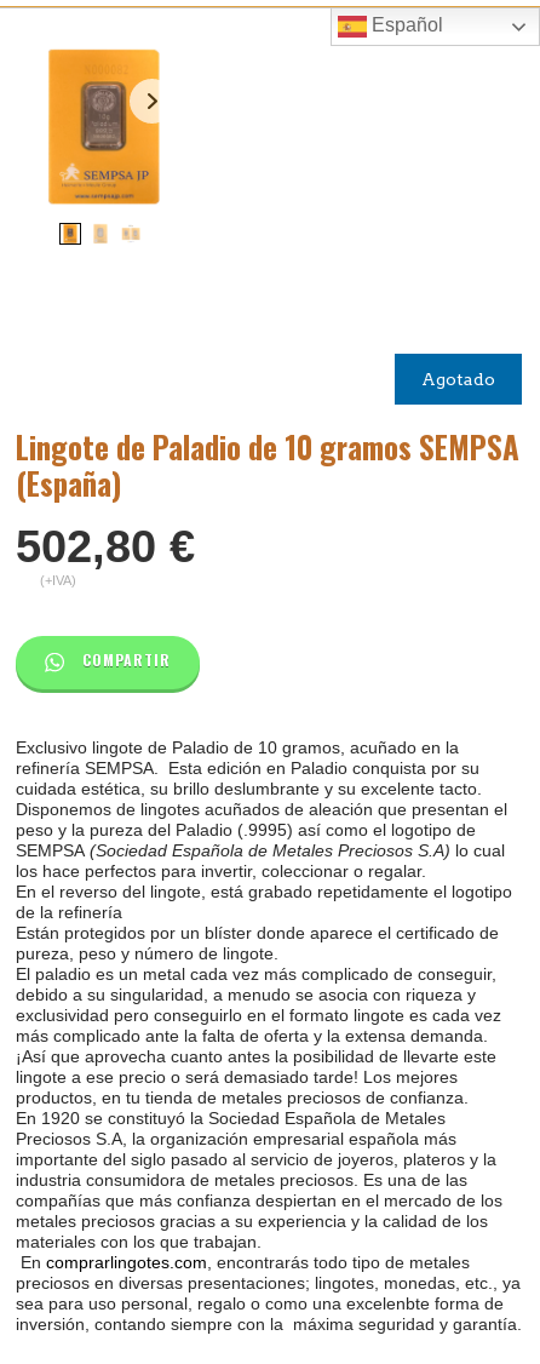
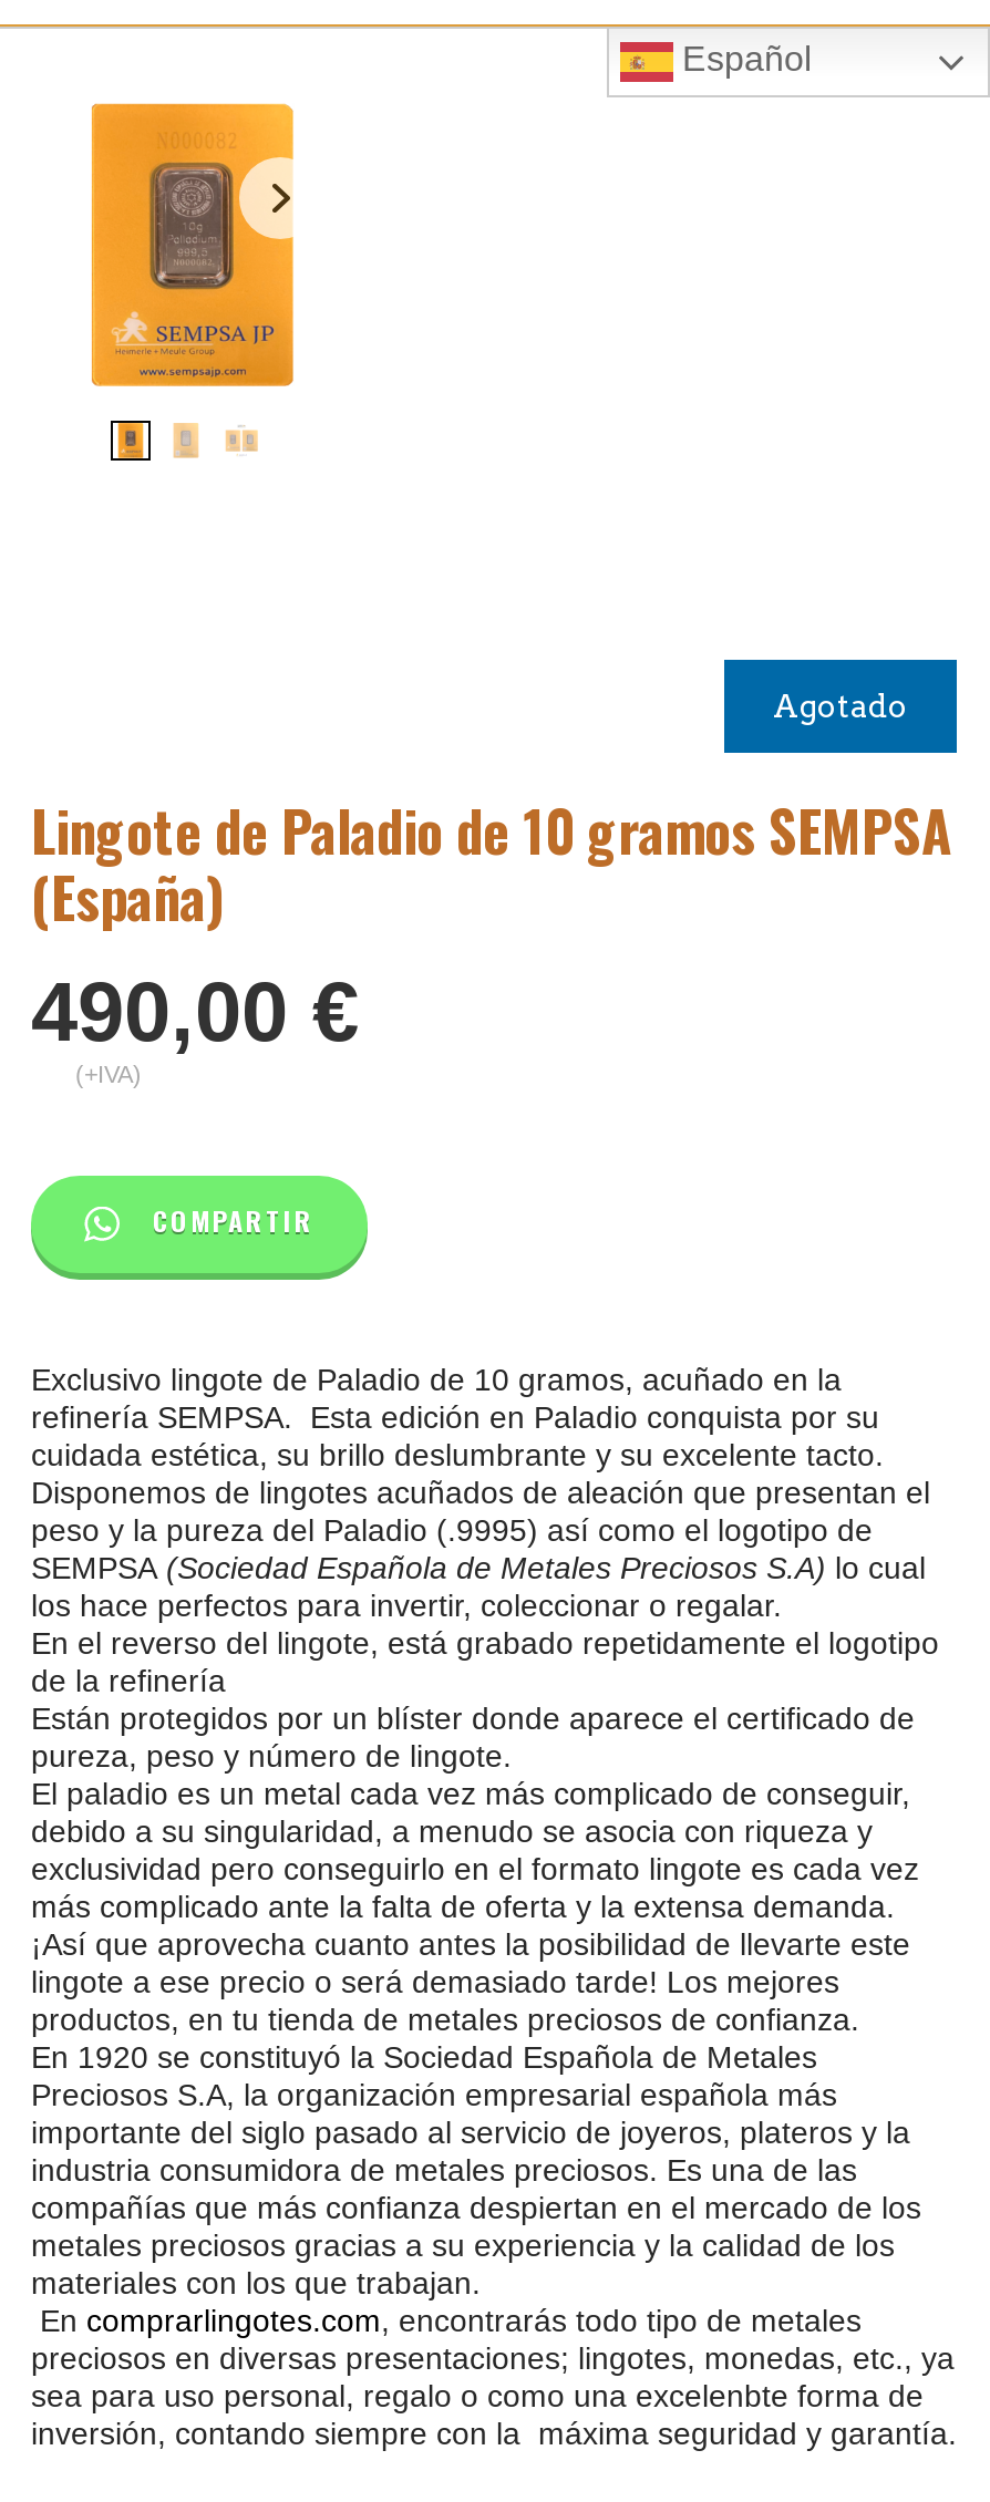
- 502,80 €
+ 490,00 €
